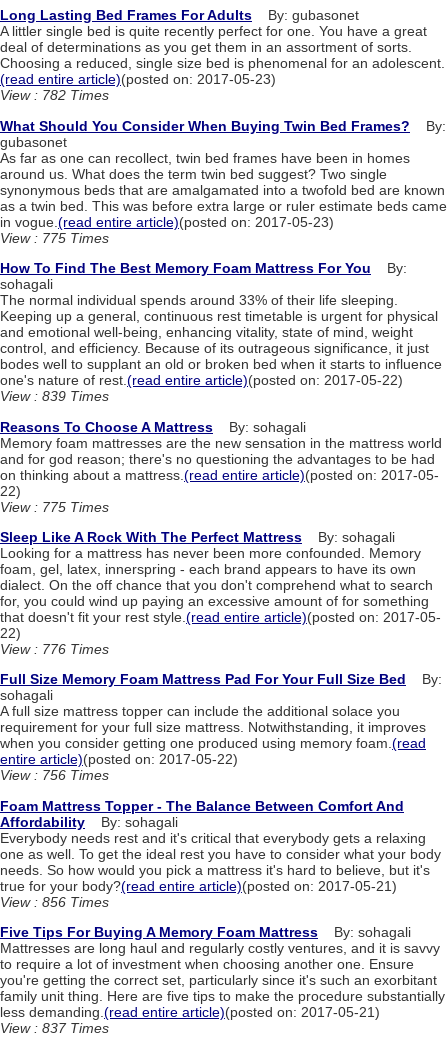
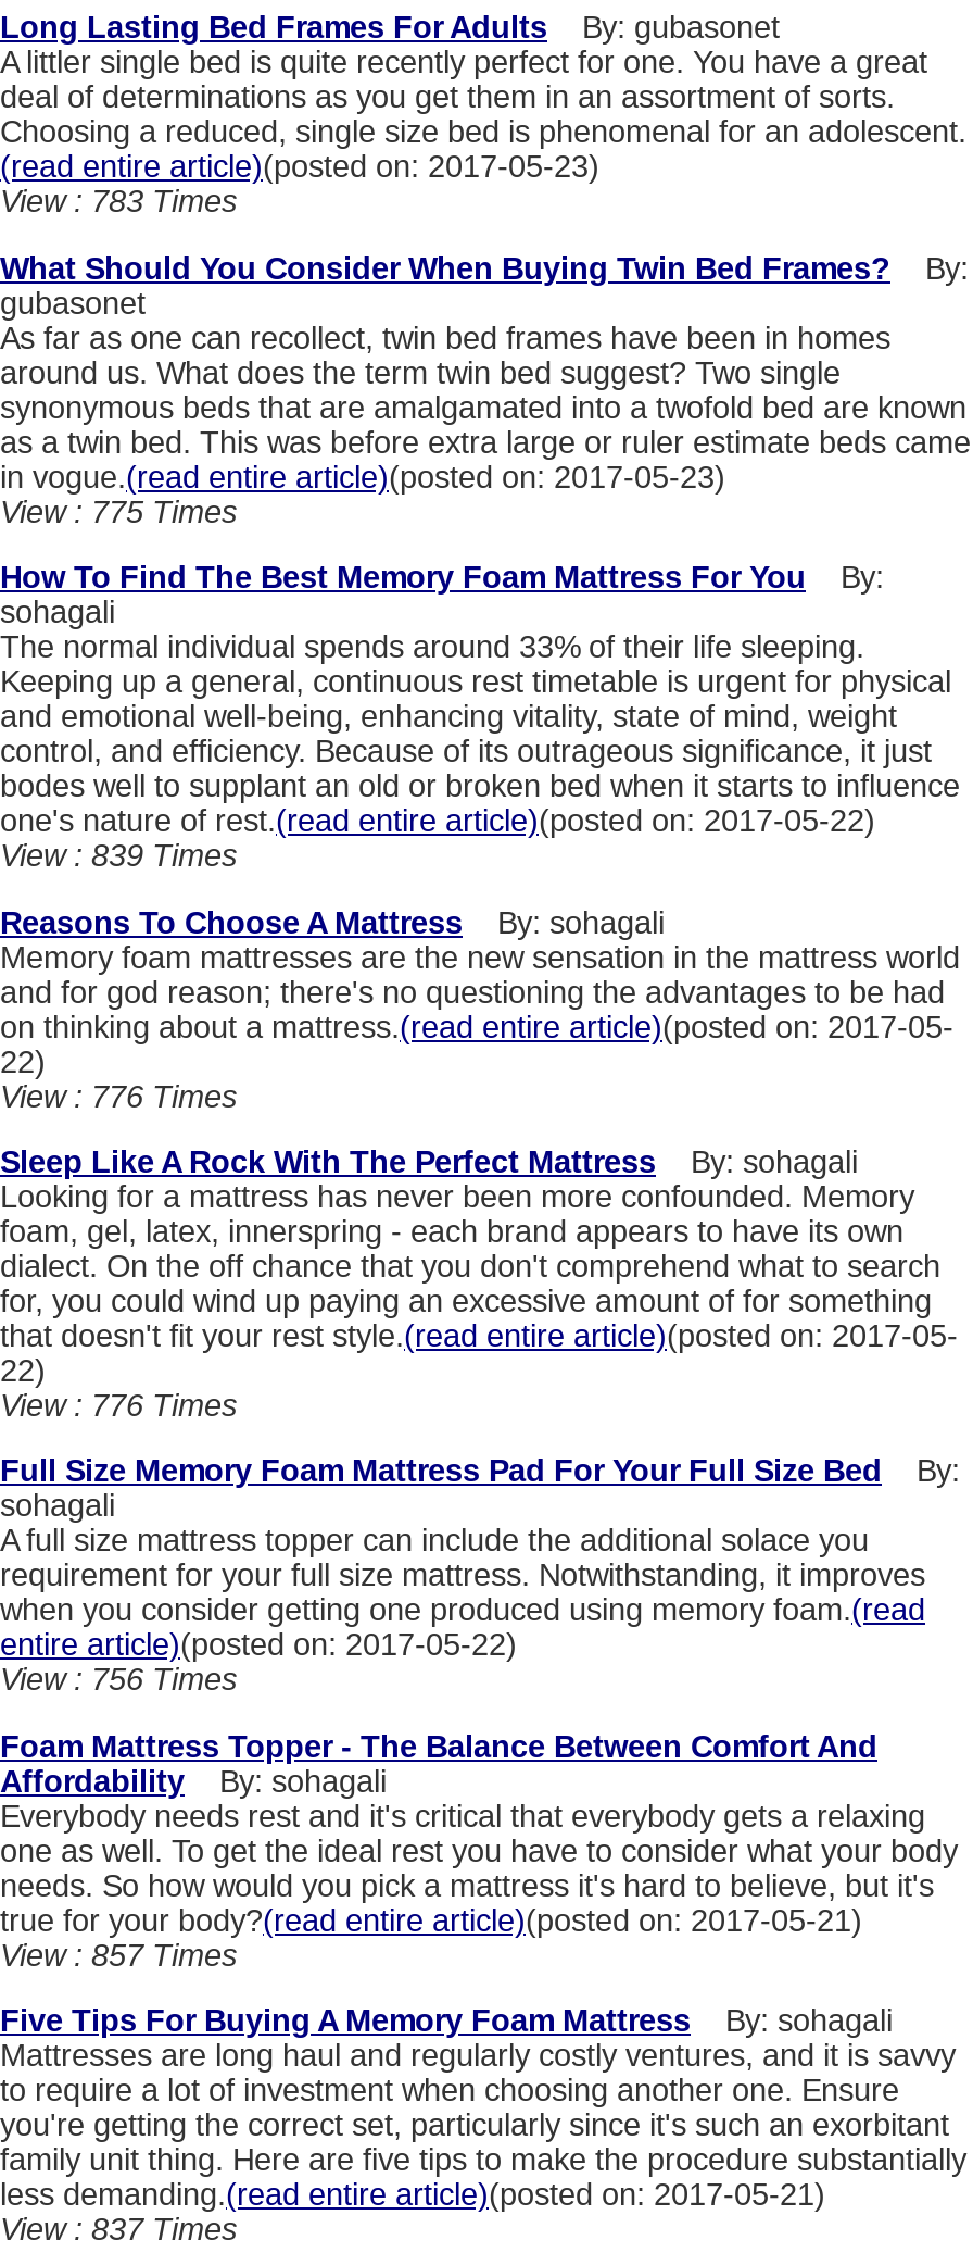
- View : 782 Times
+ View : 783 Times

- View : 775 Times
+ View : 776 Times

- View : 856 Times
+ View : 857 Times
